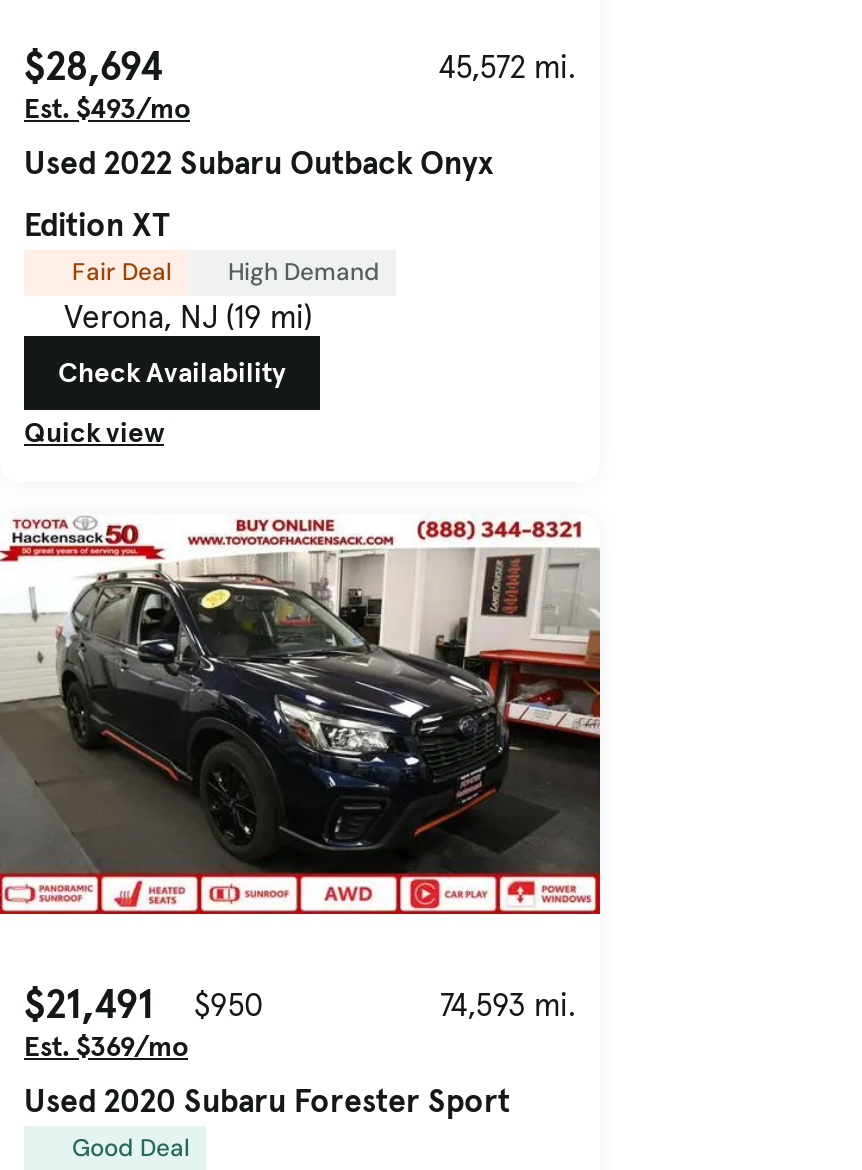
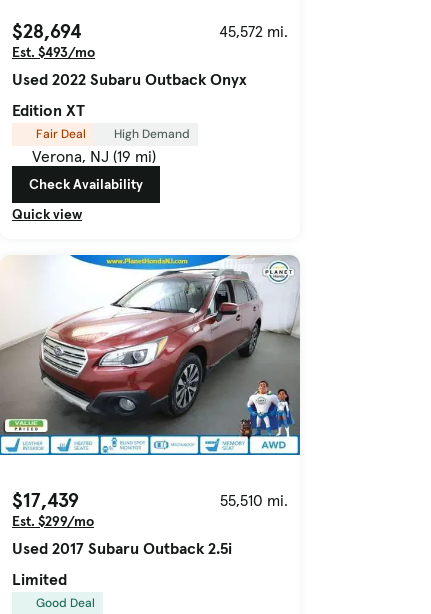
- [image]
- $21,491
- $950
- 74,593 mi.
- Est. $369/mo
- Used 2020 Subaru Forester Sport
+ [image]
+ $17,439
+ 55,510 mi.
+ Est. $299/mo
+ Used 2017 Subaru Outback 2.5i
+ Limited
